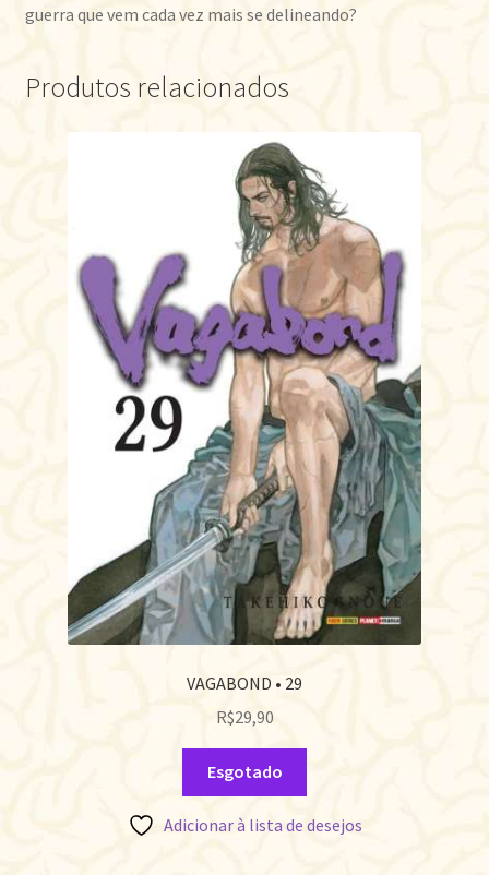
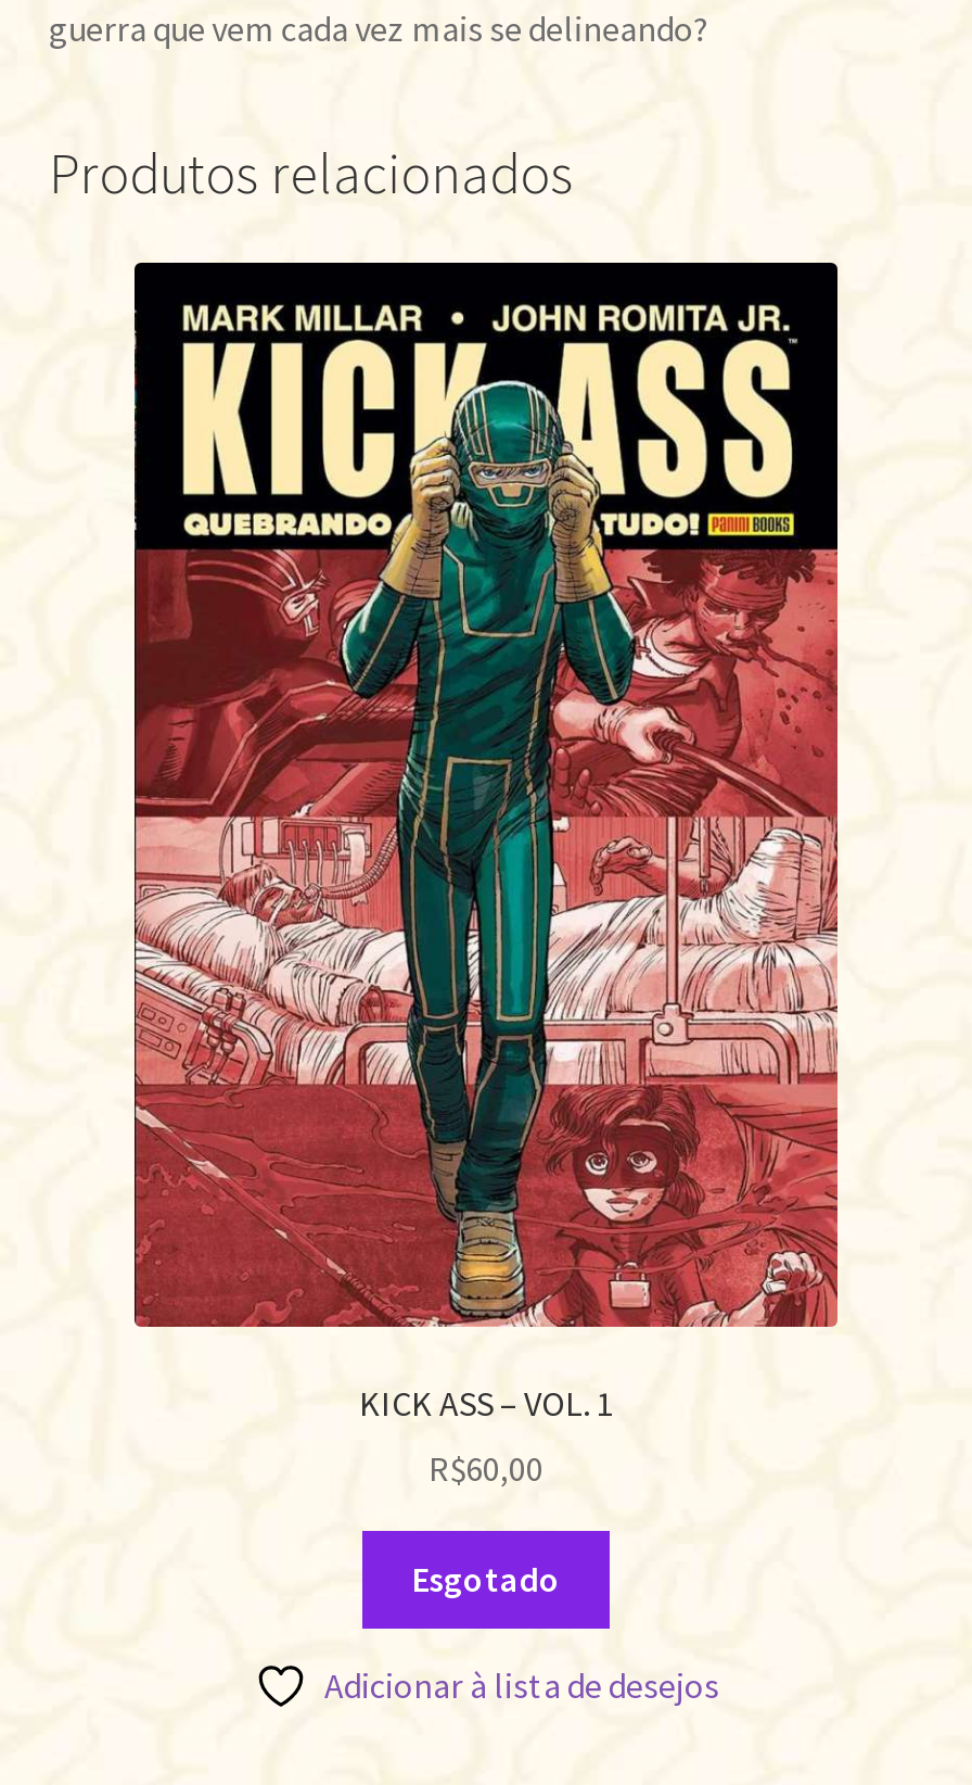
- [image]
- VAGABOND • 29
+ [image]
+ KICK ASS – VOL. 1

- R$29,90
+ R$60,00
